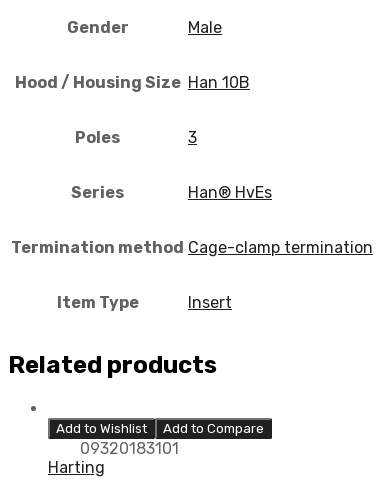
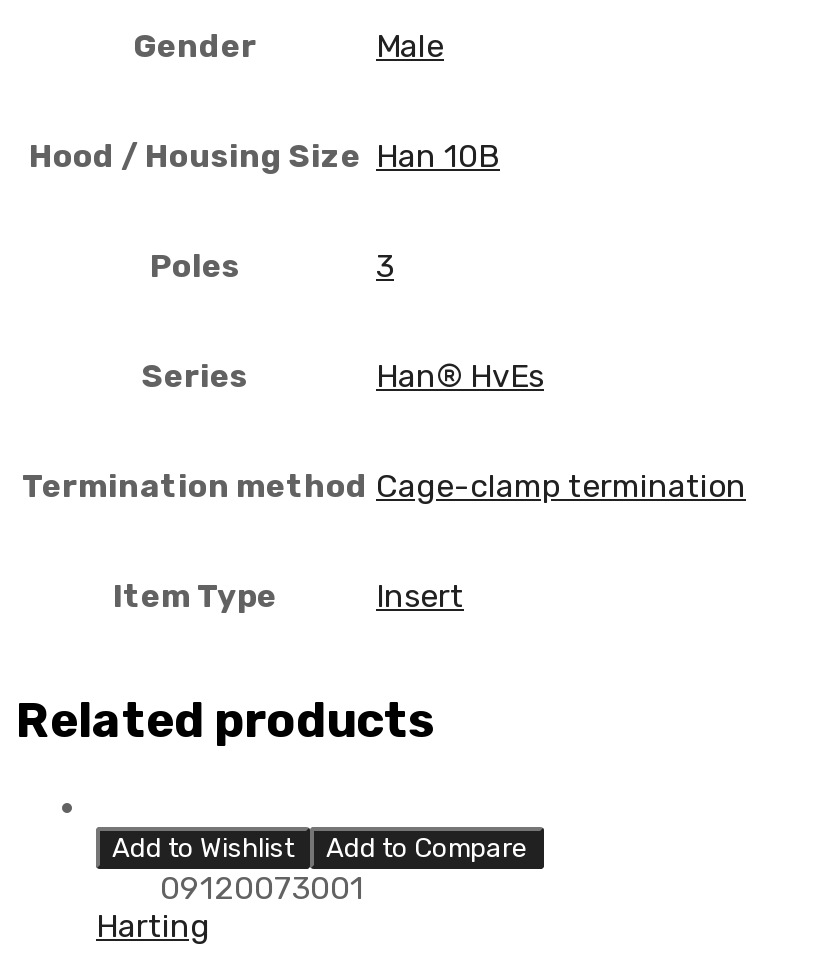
- 09320183101
+ 09120073001
